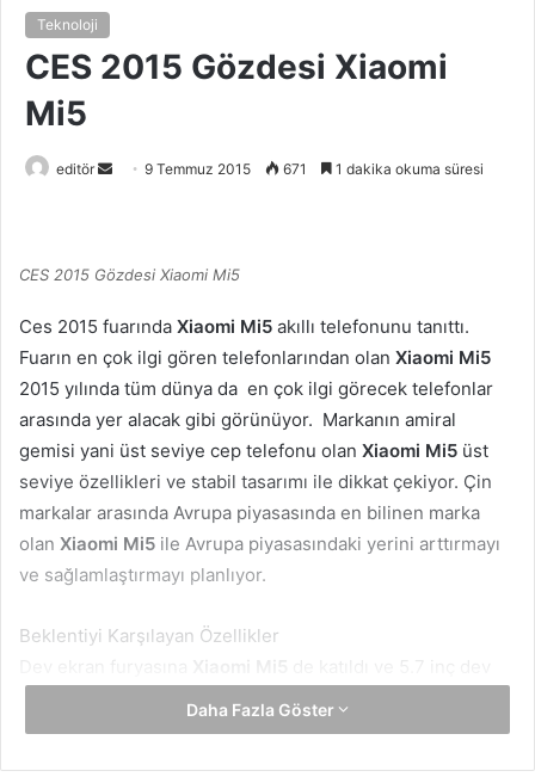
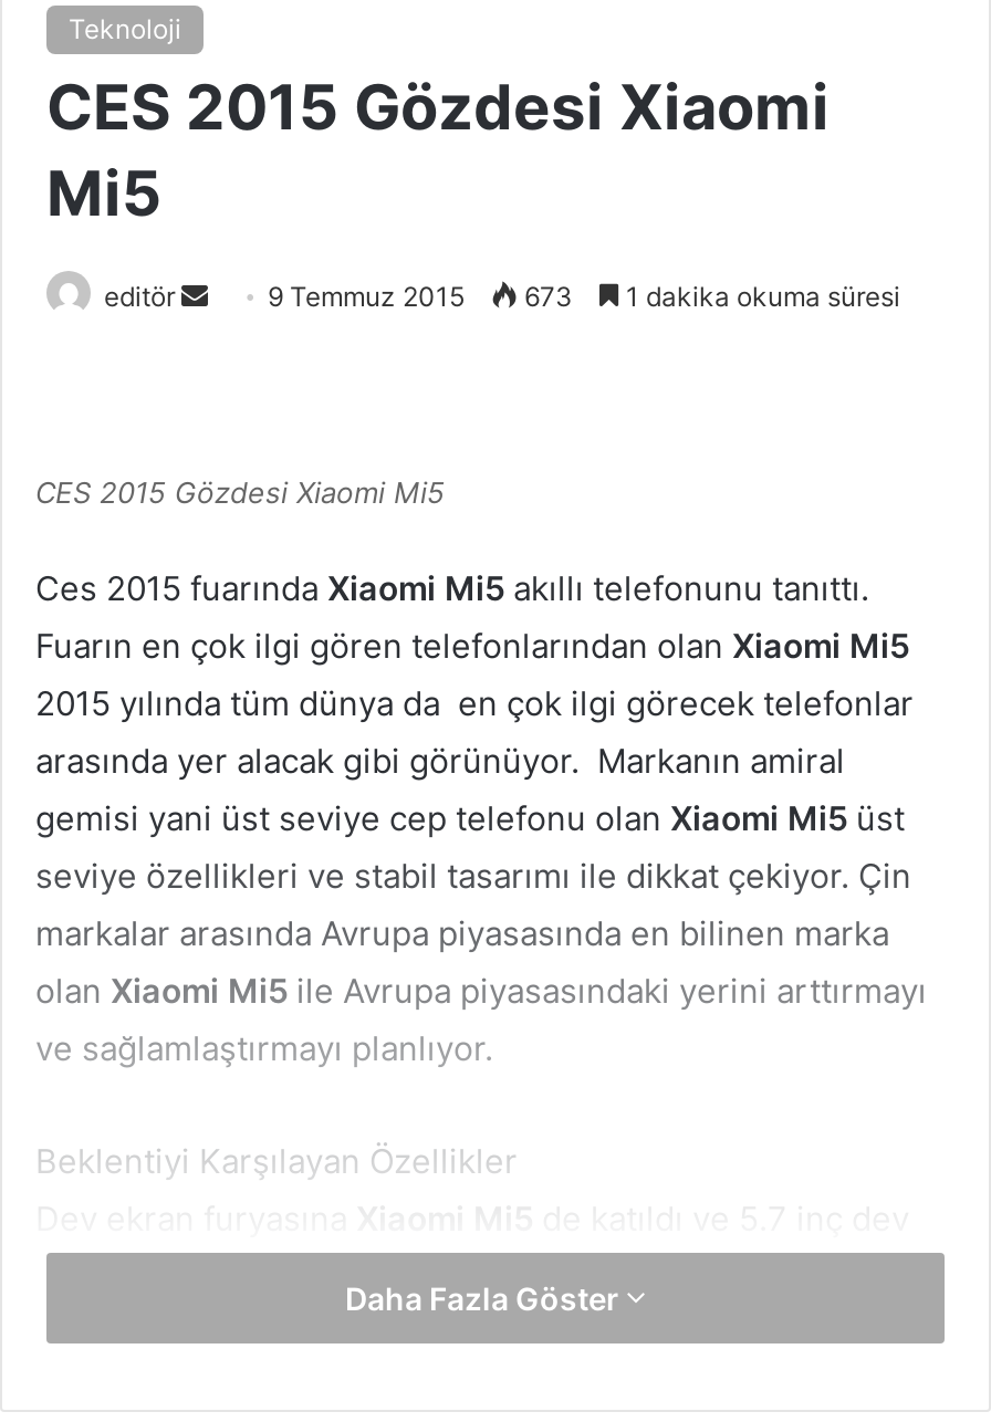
- 671
+ 673
